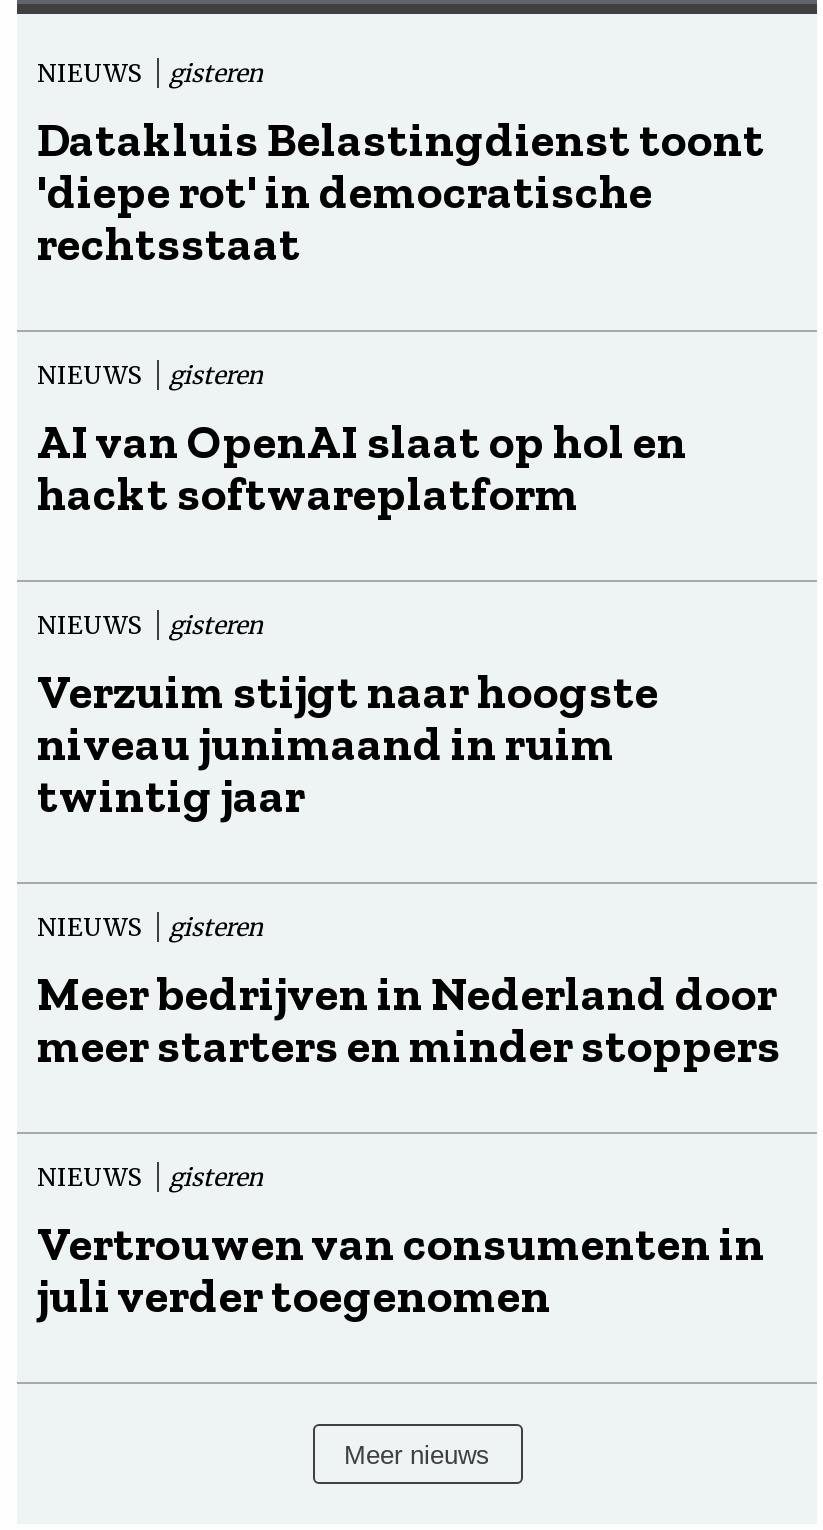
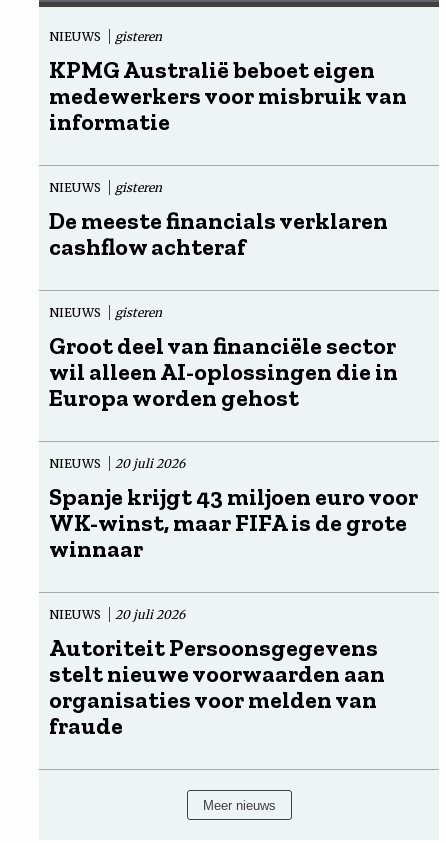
- Datakluis Belastingdienst toont
- 'diepe rot' in democratische
- rechtsstaat
+ KPMG Australië beboet eigen
+ medewerkers voor misbruik van
+ informatie

- AI van OpenAI slaat op hol en
- hackt softwareplatform
+ De meeste financials verklaren
+ cashflow achteraf

- Verzuim stijgt naar hoogste
- niveau junimaand in ruim
- twintig jaar
+ Groot deel van financiële sector
+ wil alleen AI-oplossingen die in
+ Europa worden gehost

- gisteren
- Meer bedrijven in Nederland door
- meer starters en minder stoppers
+ 20 juli 2026
+ Spanje krijgt 43 miljoen euro voor
+ WK-winst, maar FIFA is de grote
+ winnaar

- gisteren
- Vertrouwen van consumenten in
- juli verder toegenomen
+ 20 juli 2026
+ Autoriteit Persoonsgegevens
+ stelt nieuwe voorwaarden aan
+ organisaties voor melden van
+ fraude
